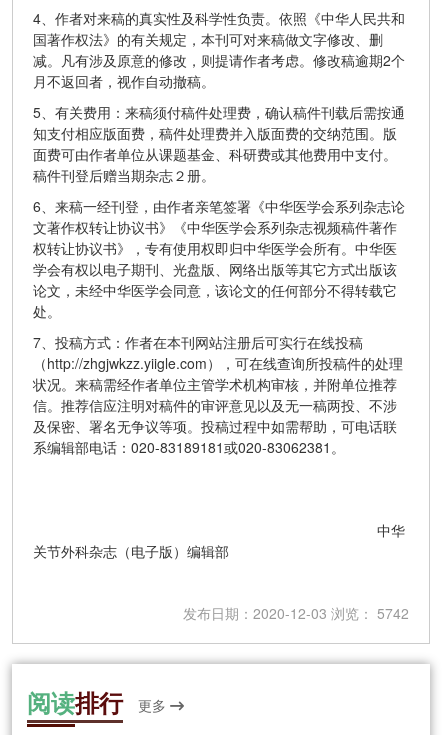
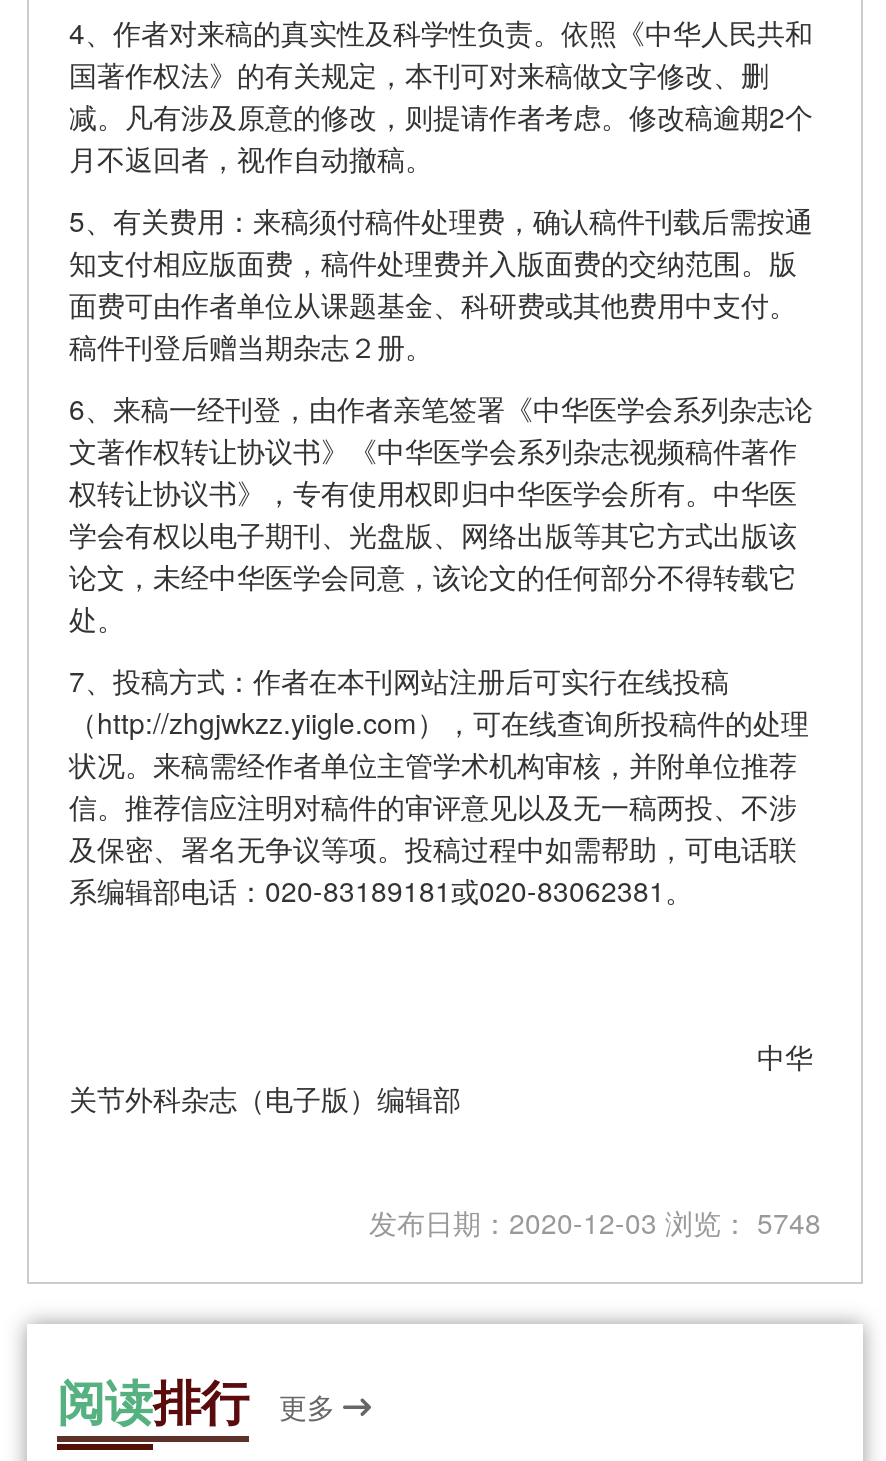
- 发布日期：2020-12-03 浏览： 5742
+ 发布日期：2020-12-03 浏览： 5748
